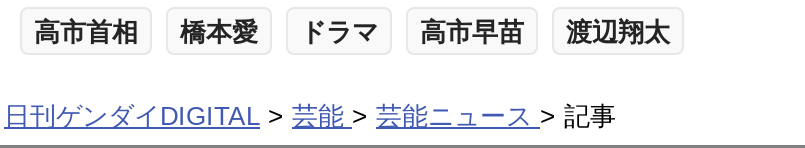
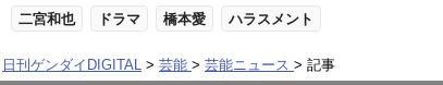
- 高市首相
- 橋本愛
+ 二宮和也

- 高市早苗
- 渡辺翔太
+ 橋本愛
+ ハラスメント
